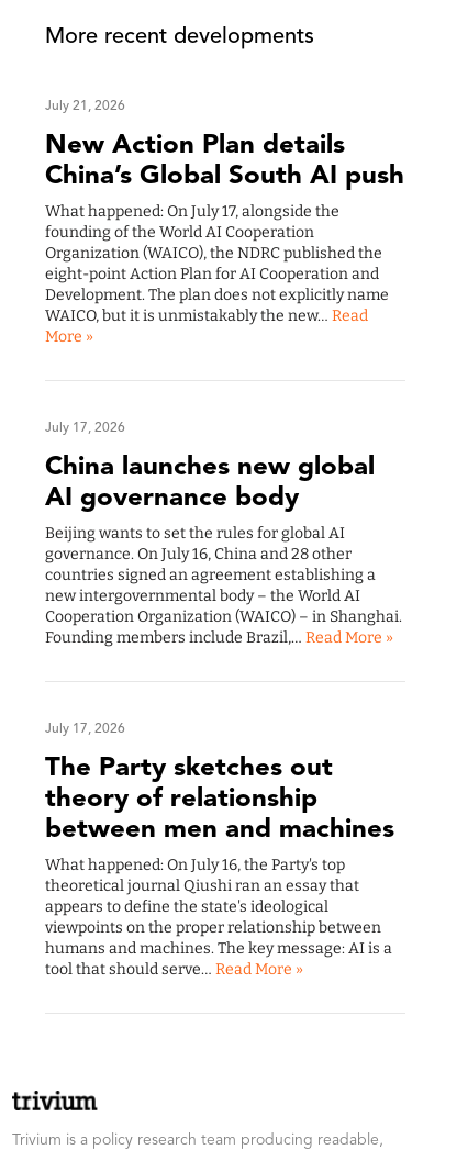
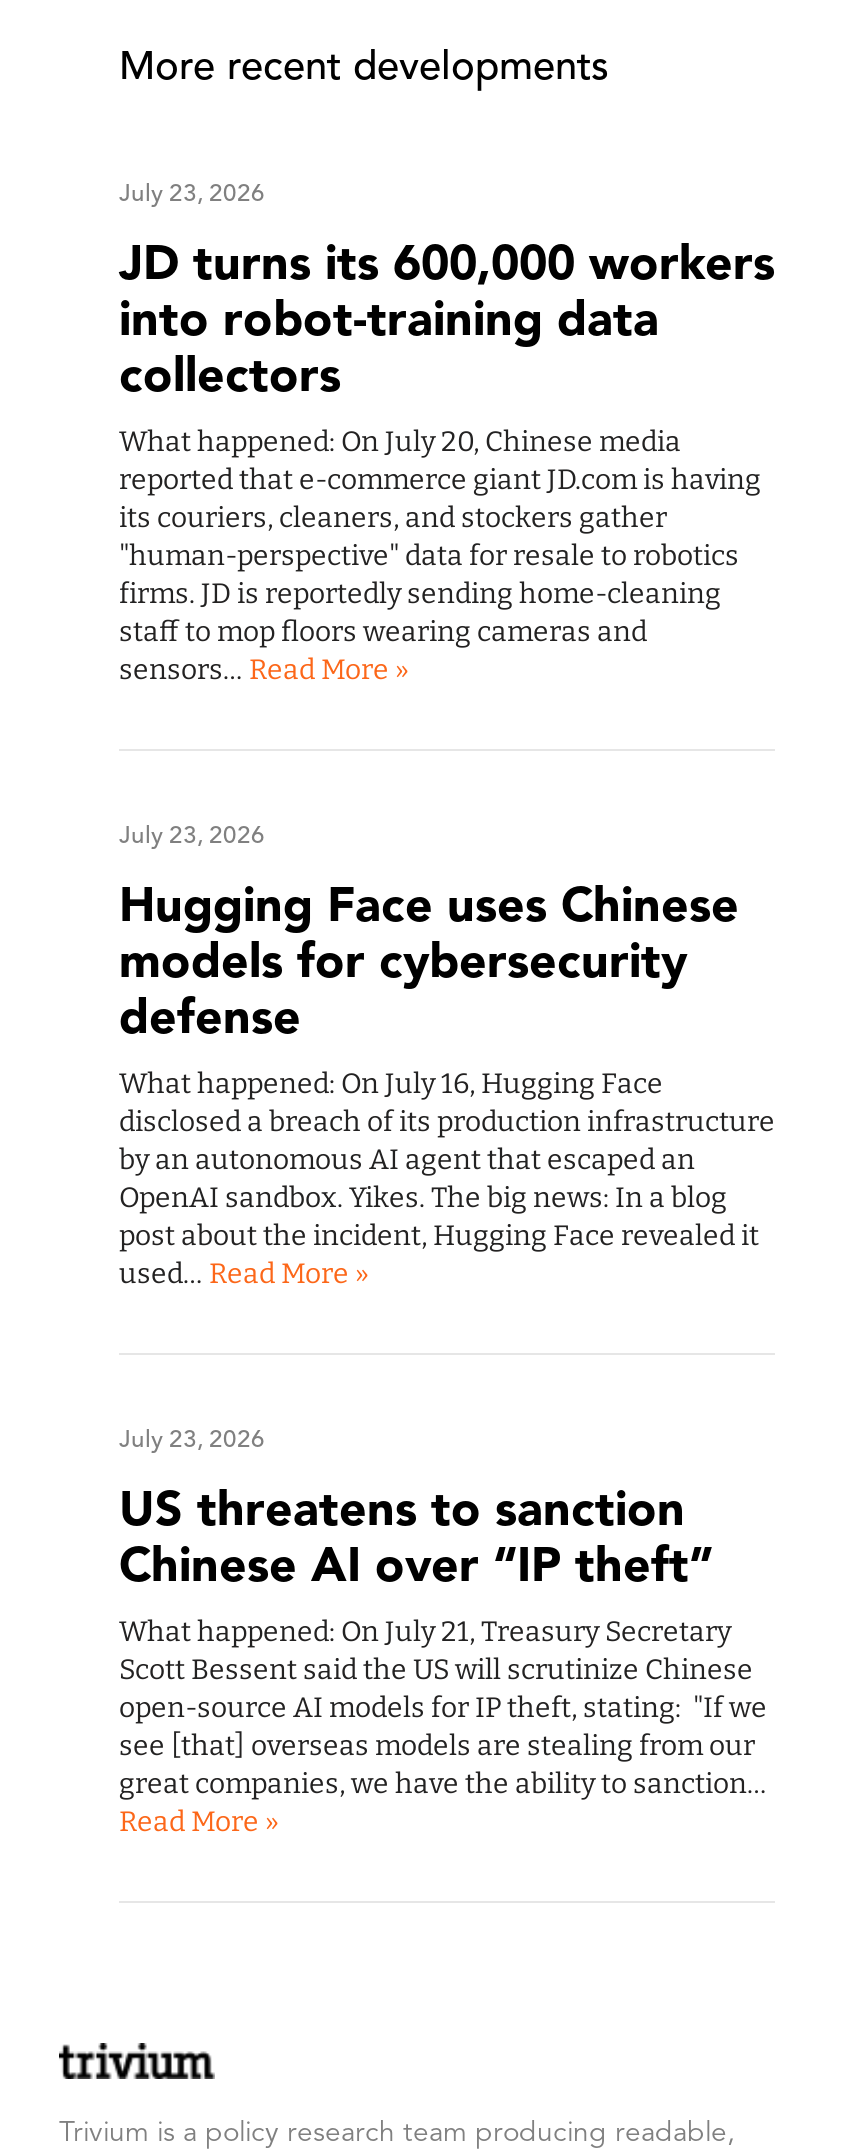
- July 21, 2026
+ July 23, 2026

- New Action Plan details
- China’s Global South AI push
+ JD turns its 600,000 workers
+ into robot-training data
+ collectors

- What happened: On July 17, alongside the
- founding of the World AI Cooperation
- Organization (WAICO), the NDRC published the
- eight-point Action Plan for AI Cooperation and
- Development. The plan does not explicitly name
- WAICO, but it is unmistakably the new… Read
- More »
+ What happened: On July 20, Chinese media
+ reported that e-commerce giant JD.com is having
+ its couriers, cleaners, and stockers gather
+ "human-perspective" data for resale to robotics
+ firms. JD is reportedly sending home-cleaning
+ staff to mop floors wearing cameras and
+ sensors… Read More »

- July 17, 2026
+ July 23, 2026

- China launches new global
- AI governance body
+ Hugging Face uses Chinese
+ models for cybersecurity
+ defense

- Beijing wants to set the rules for global AI
- governance. On July 16, China and 28 other
- countries signed an agreement establishing a
- new intergovernmental body – the World AI
- Cooperation Organization (WAICO) – in Shanghai.
- Founding members include Brazil,… Read More »
+ What happened: On July 16, Hugging Face
+ disclosed a breach of its production infrastructure
+ by an autonomous AI agent that escaped an
+ OpenAI sandbox. Yikes. The big news: In a blog
+ post about the incident, Hugging Face revealed it
+ used… Read More »

- July 17, 2026
+ July 23, 2026

- The Party sketches out
- theory of relationship
- between men and machines
+ US threatens to sanction
+ Chinese AI over “IP theft”

- What happened: On July 16, the Party's top
- theoretical journal Qiushi ran an essay that
- appears to define the state's ideological
- viewpoints on the proper relationship between
- humans and machines. The key message: AI is a
- tool that should serve… Read More »
+ What happened: On July 21, Treasury Secretary
+ Scott Bessent said the US will scrutinize Chinese
+ open-source AI models for IP theft, stating: "If we
+ see [that] overseas models are stealing from our
+ great companies, we have the ability to sanction…
+ Read More »
